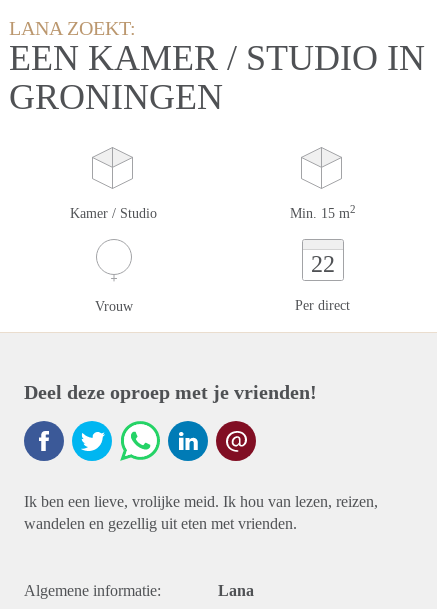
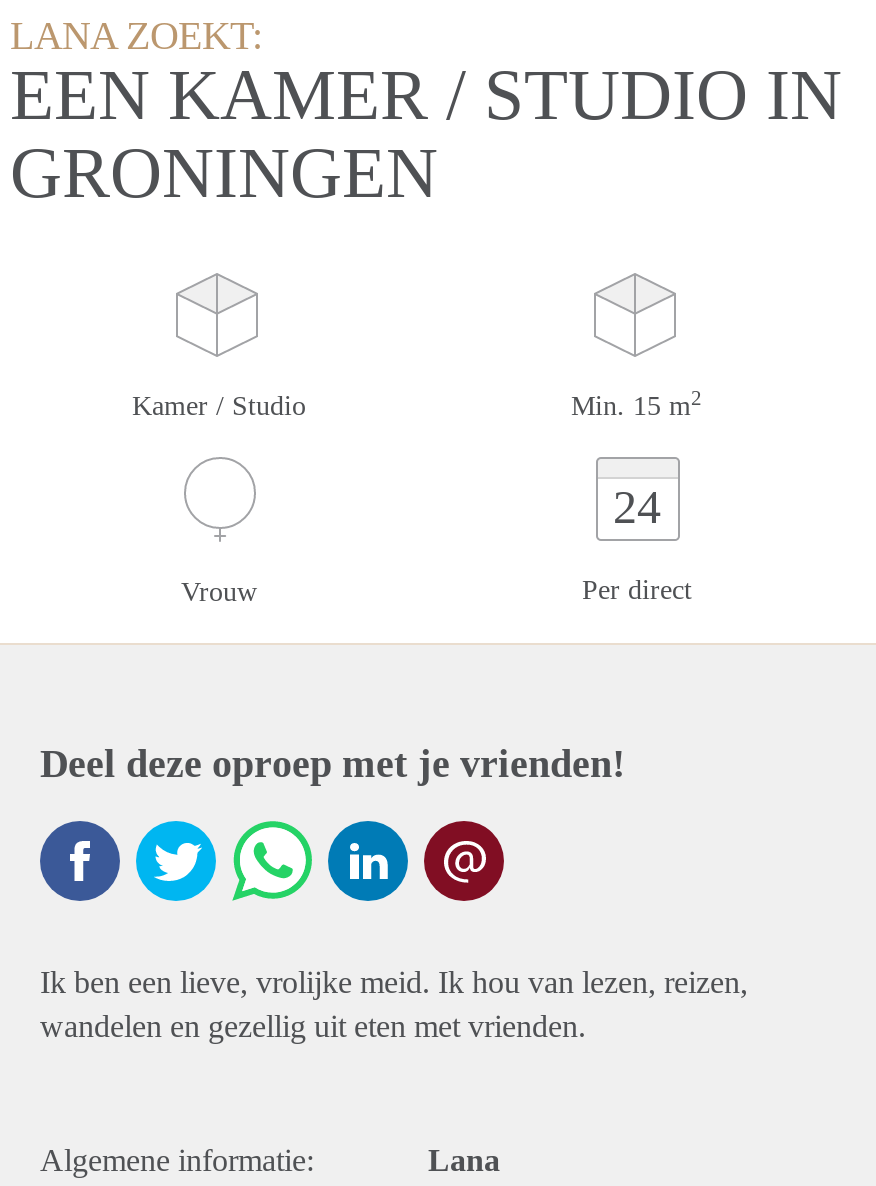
- 22
+ 24
